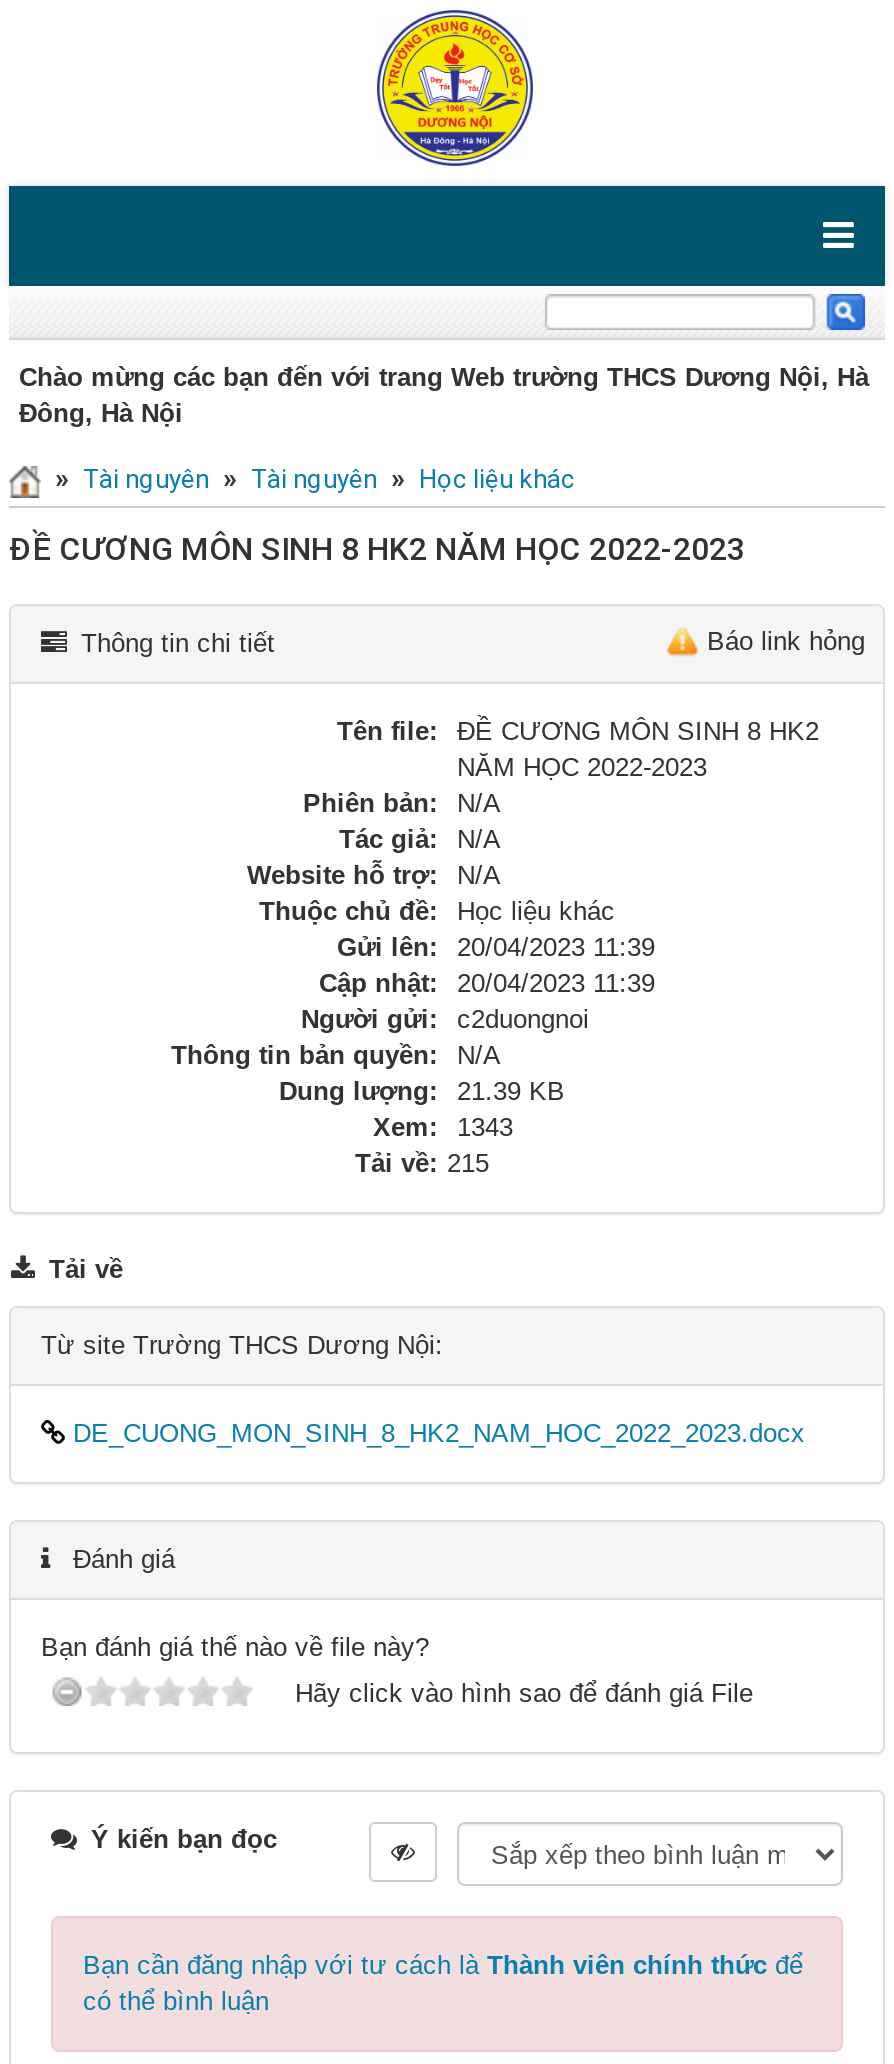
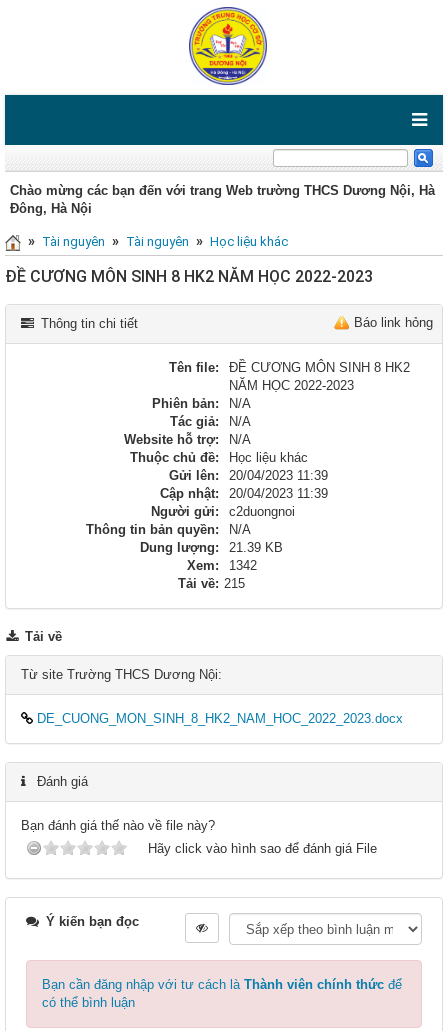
- Xem: 1343
+ Xem: 1342
